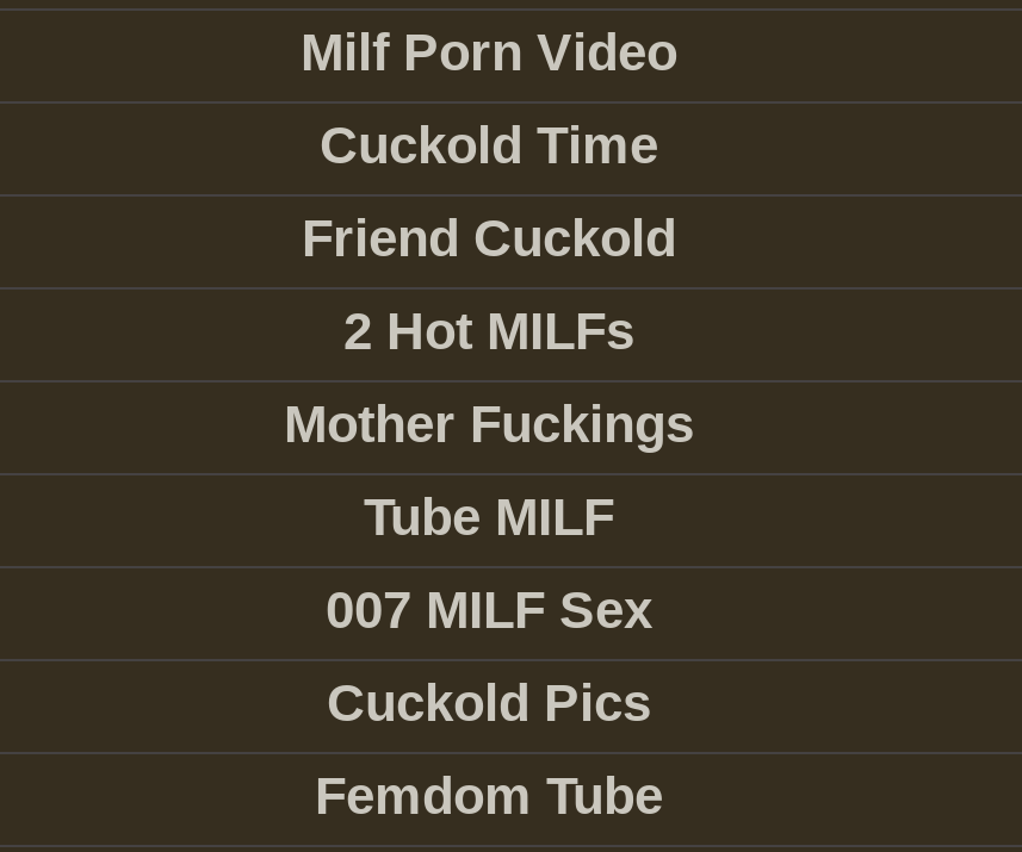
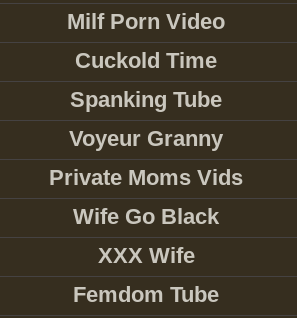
- Friend Cuckold
- 2 Hot MILFs
- Mother Fuckings
- Tube MILF
- 007 MILF Sex
- Cuckold Pics
+ Spanking Tube
+ Voyeur Granny
+ Private Moms Vids
+ Wife Go Black
+ XXX Wife
